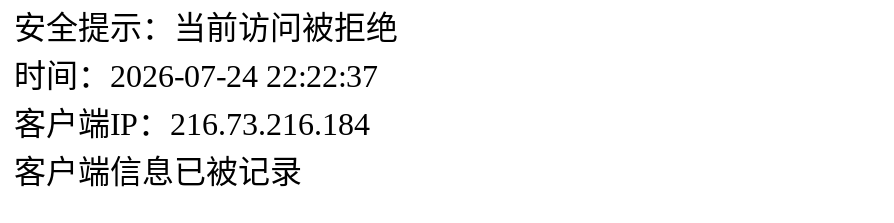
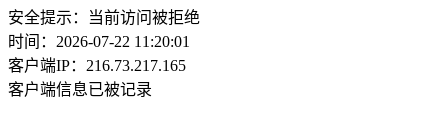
- 时间：2026-07-24 22:22:37
+ 时间：2026-07-22 11:20:01

- 客户端IP：216.73.216.184
+ 客户端IP：216.73.217.165
